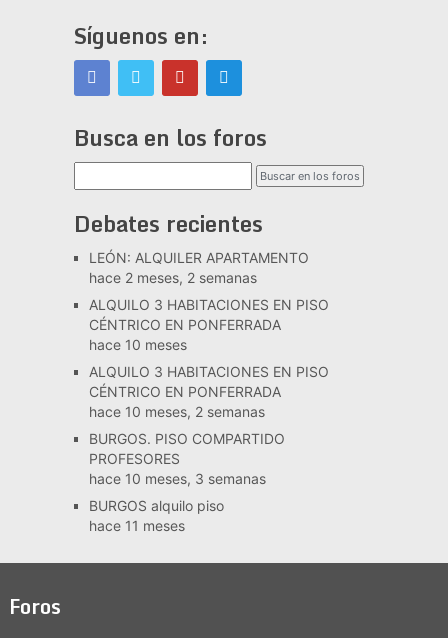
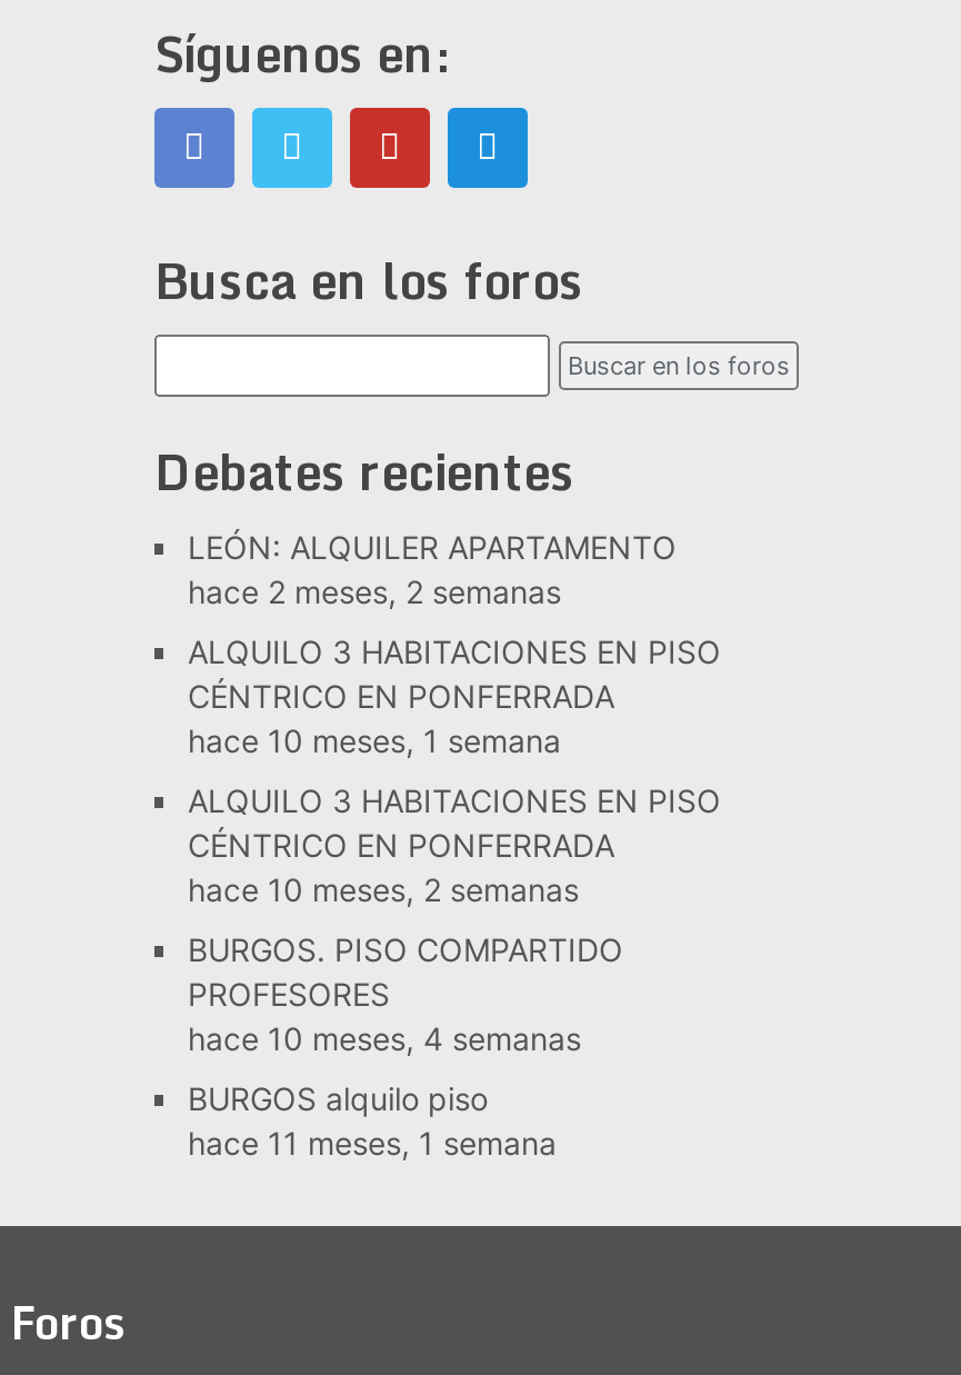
- hace 10 meses
+ hace 10 meses, 1 semana

- hace 10 meses, 3 semanas
+ hace 10 meses, 4 semanas

- hace 11 meses
+ hace 11 meses, 1 semana
